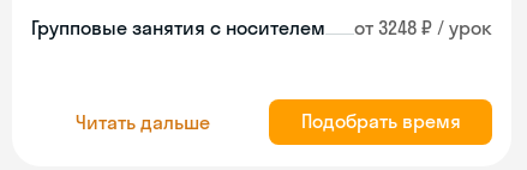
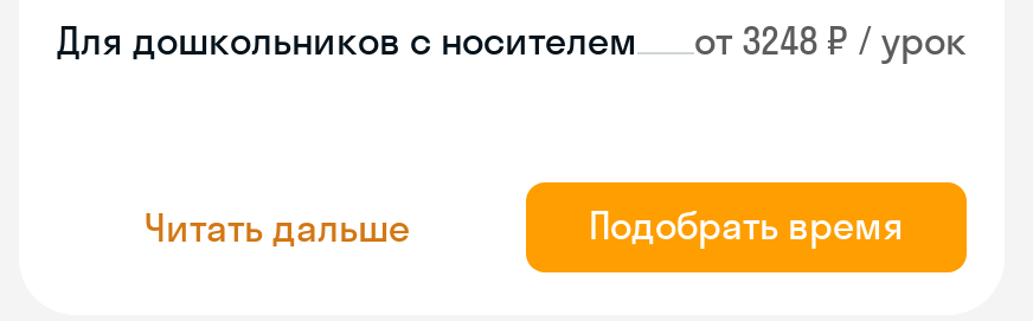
- Групповые занятия с носителем
+ Для дошкольников с носителем
